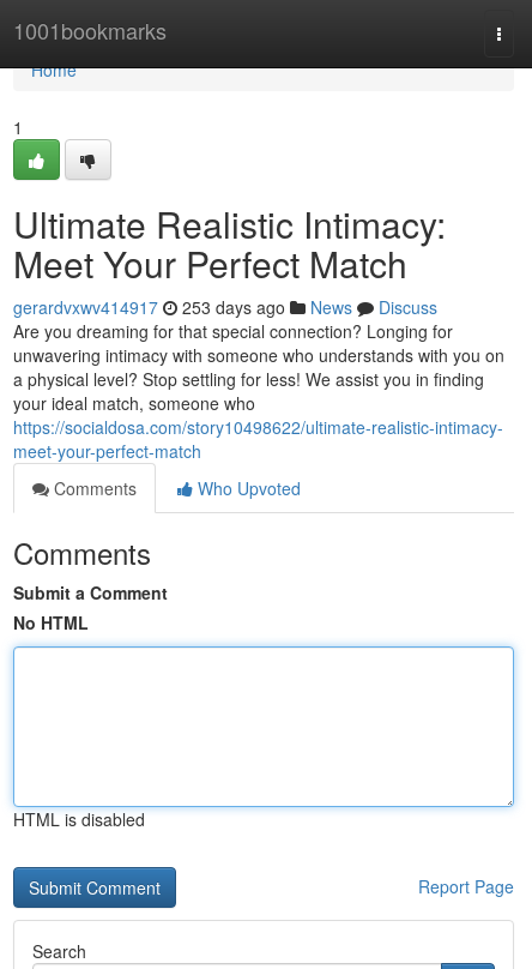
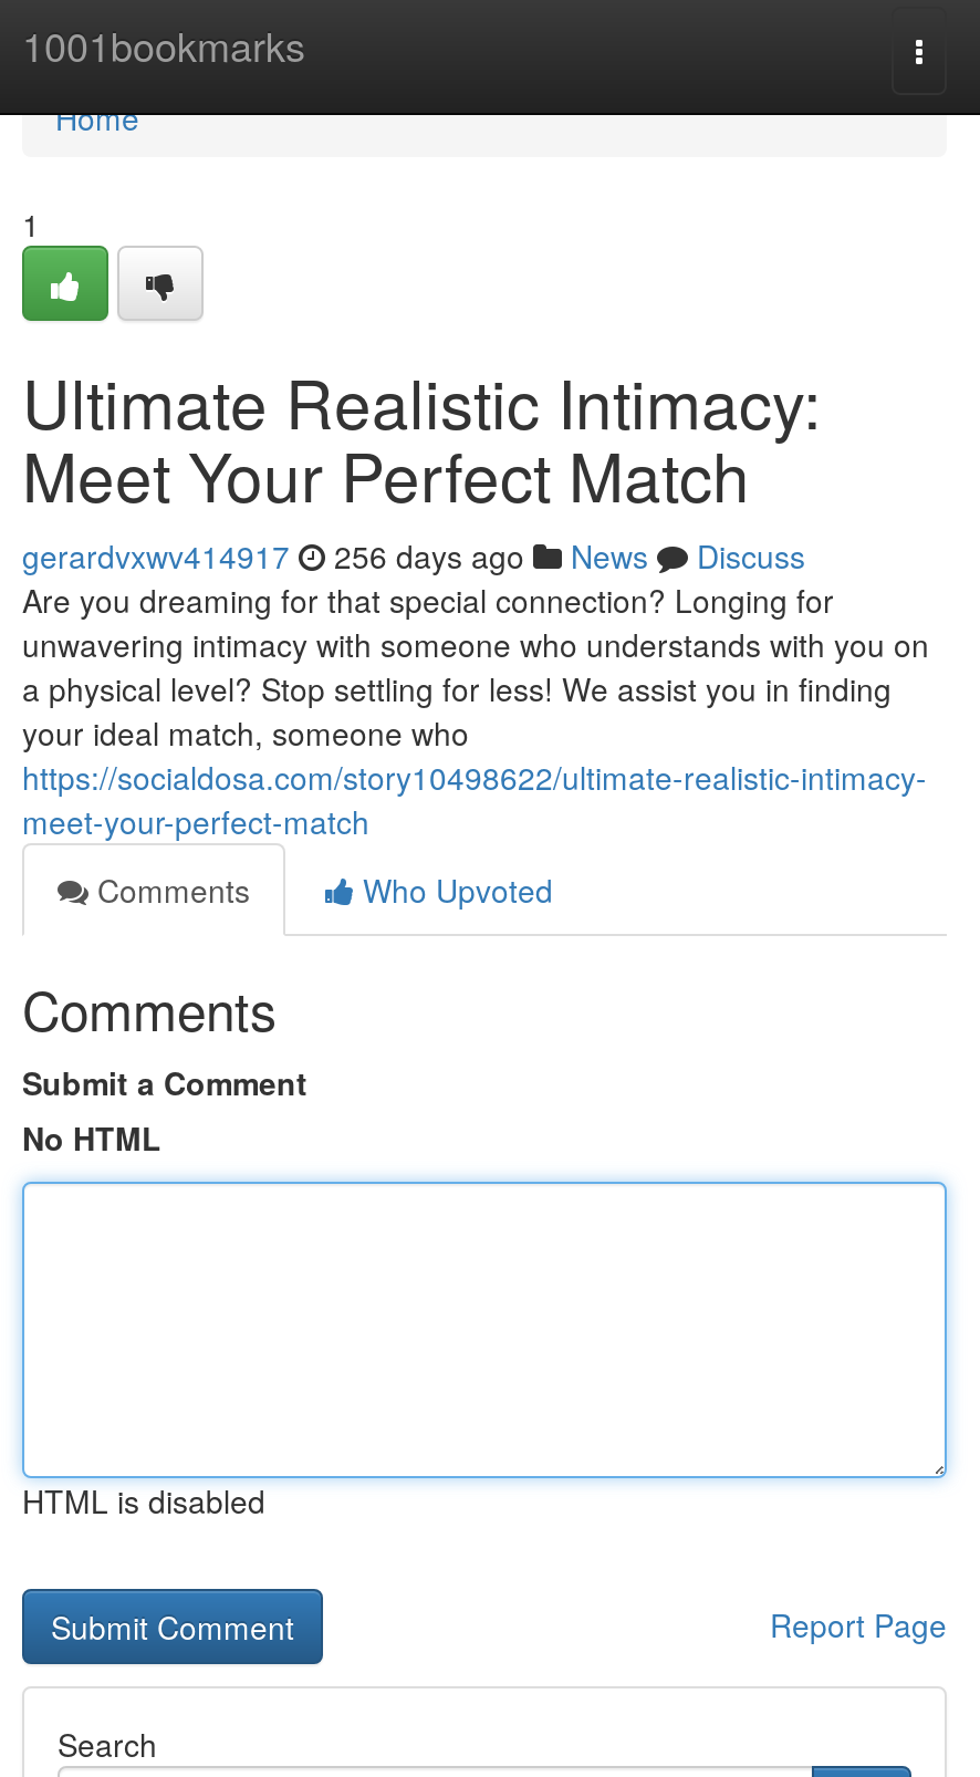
- gerardvxwv414917 253 days ago News Discuss
+ gerardvxwv414917 256 days ago News Discuss
